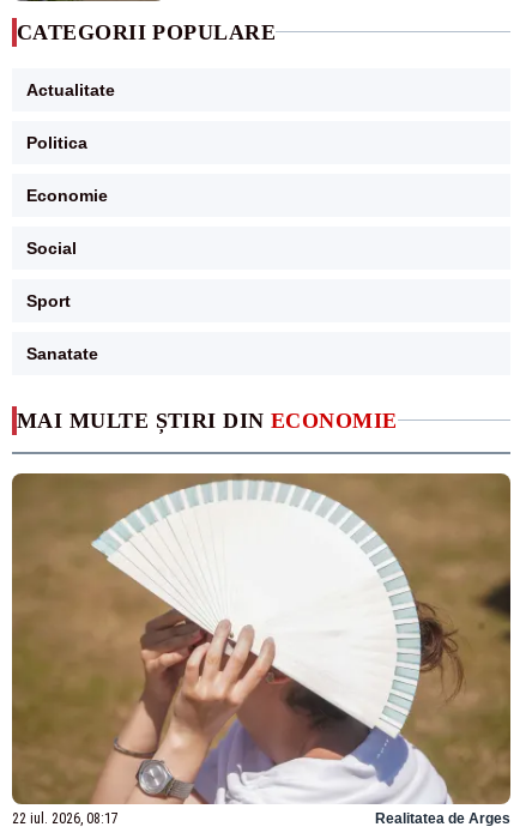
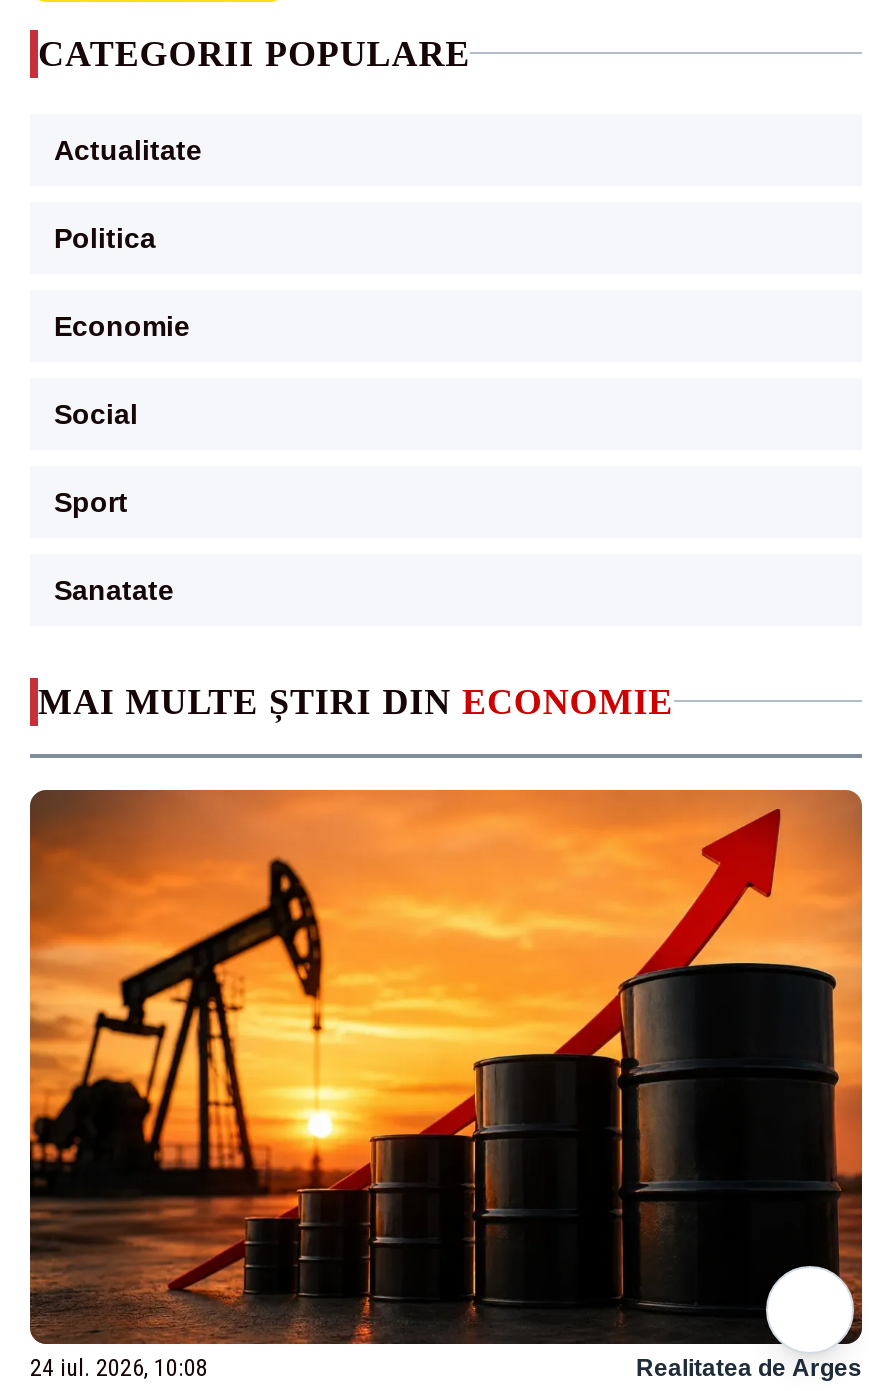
- [image]
- 22 iul. 2026, 08:17
+ [image]
+ 24 iul. 2026, 10:08
